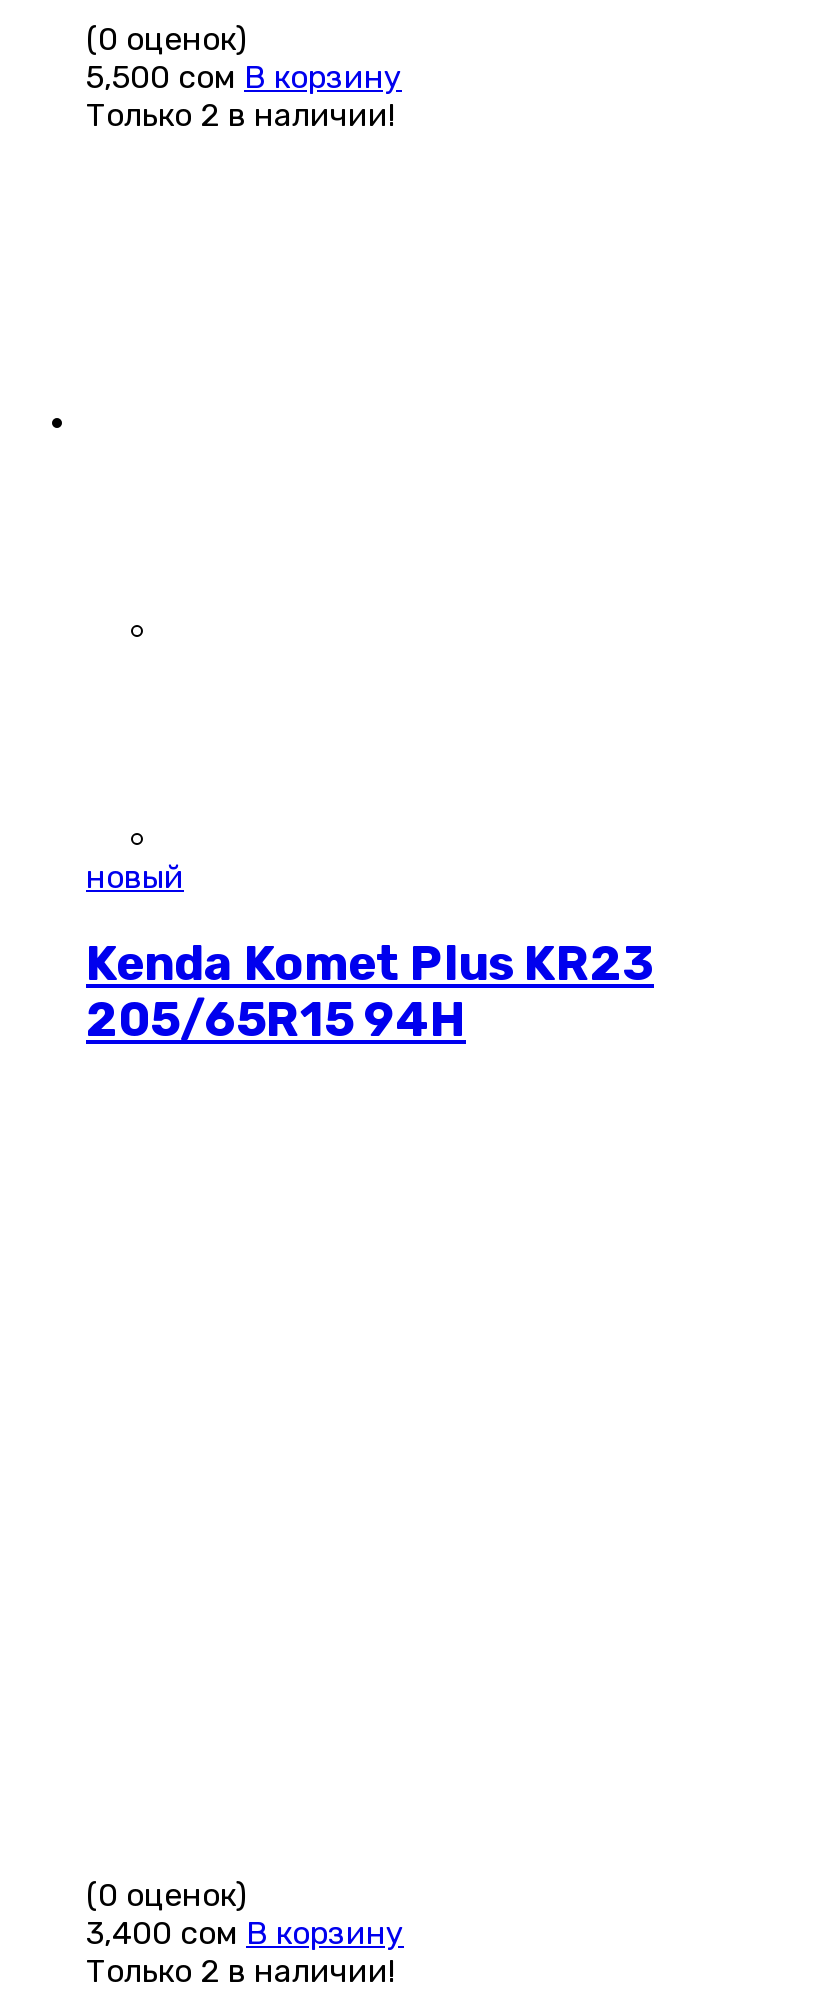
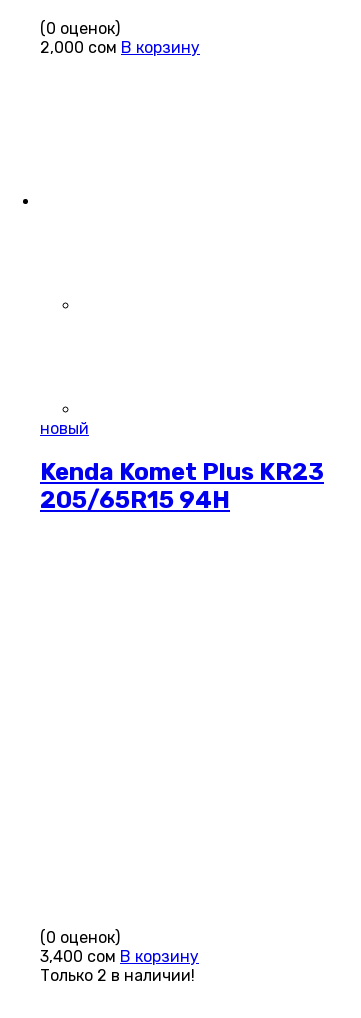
- 5,500 сом В корзину
- Только 2 в наличии!
+ 2,000 сом В корзину
